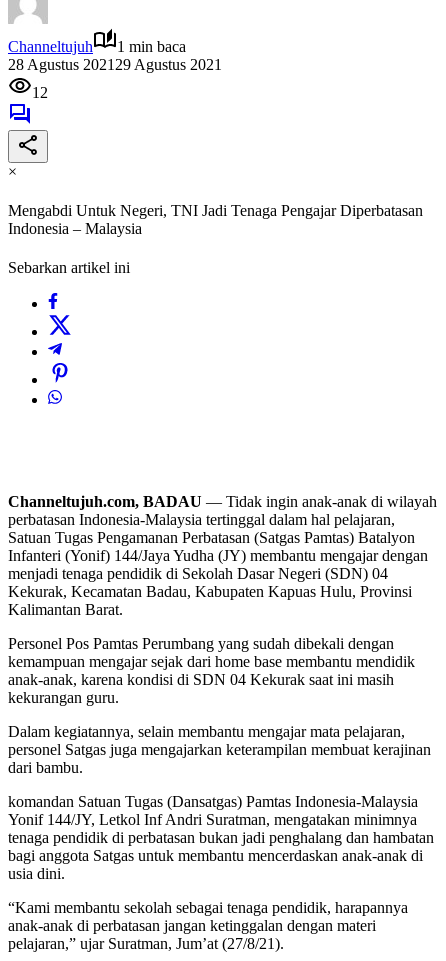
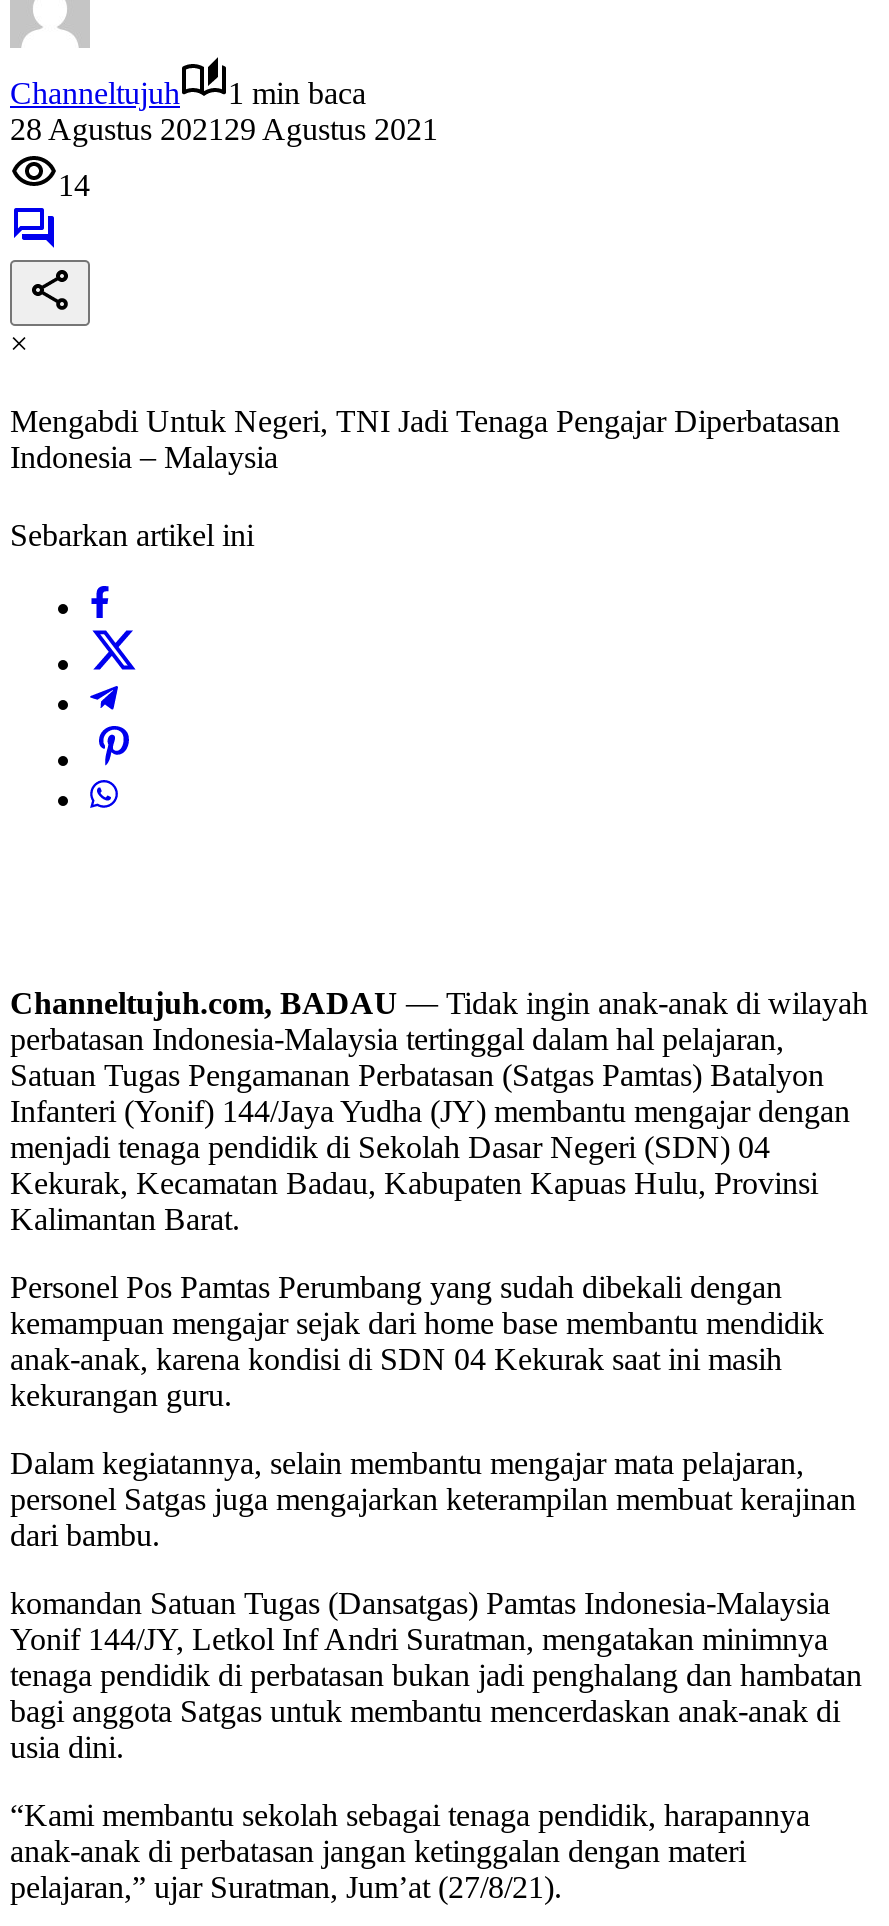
- 12
+ 14
